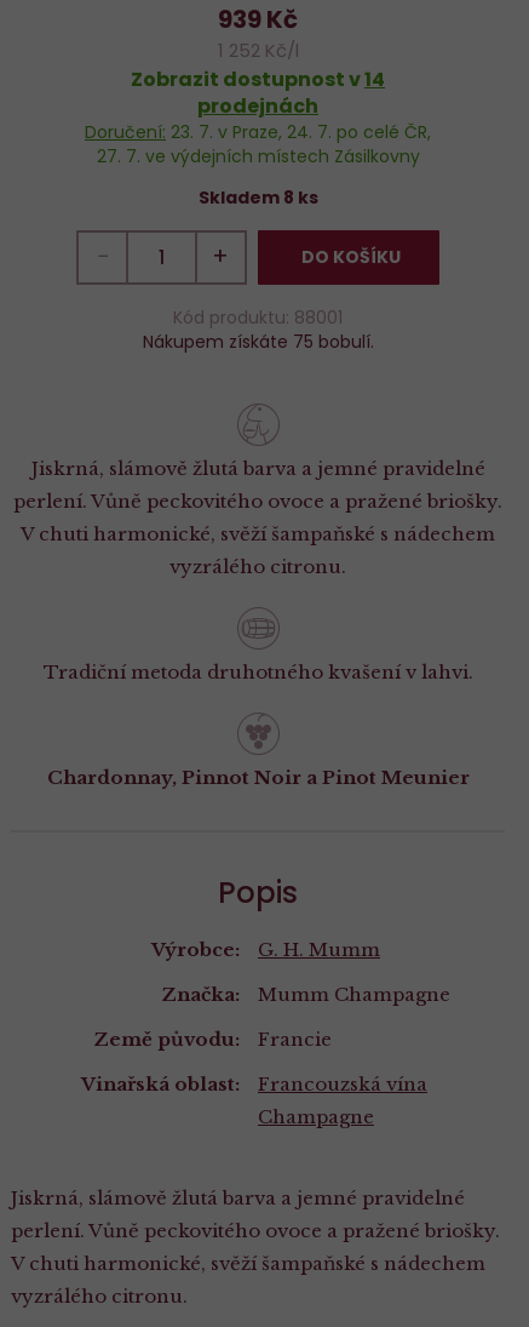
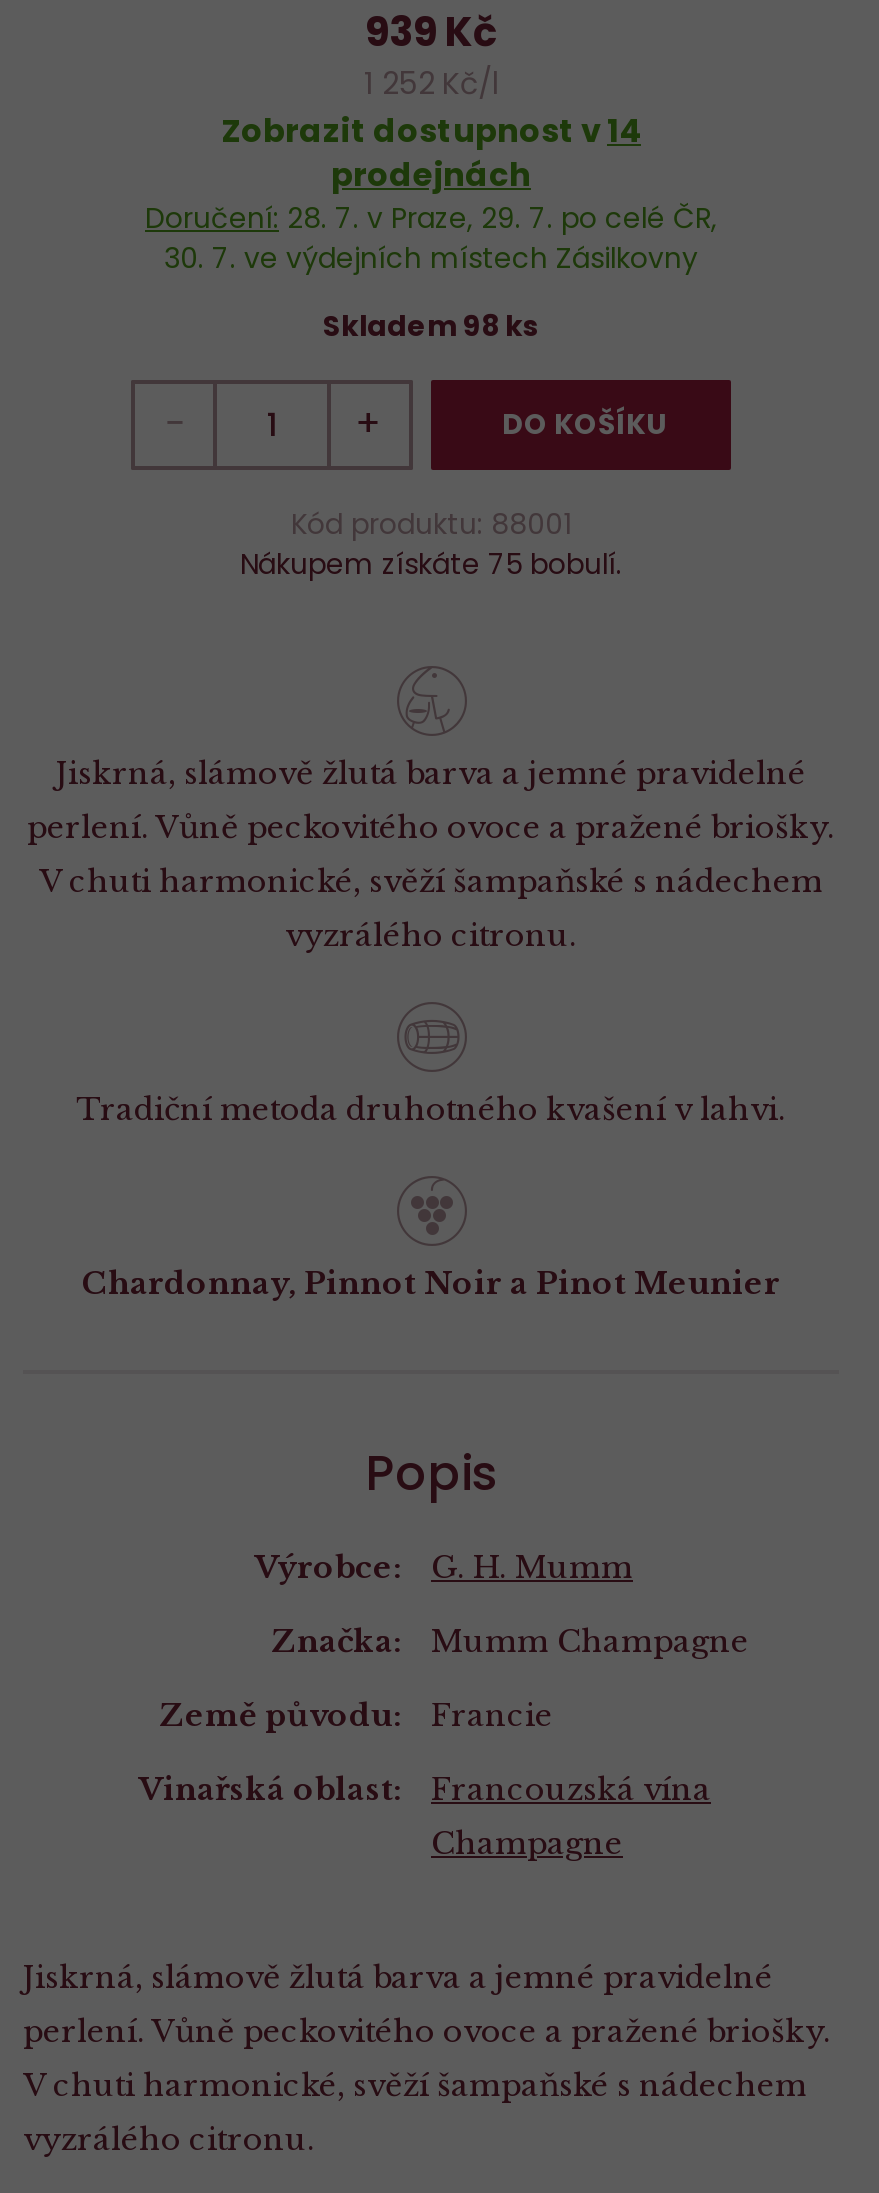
- Doručení: 23. 7. v Praze, 24. 7. po celé ČR,
+ Doručení: 28. 7. v Praze, 29. 7. po celé ČR,

- 27. 7. ve výdejních místech Zásilkovny
+ 30. 7. ve výdejních místech Zásilkovny

- Skladem 8 ks
+ Skladem 98 ks
